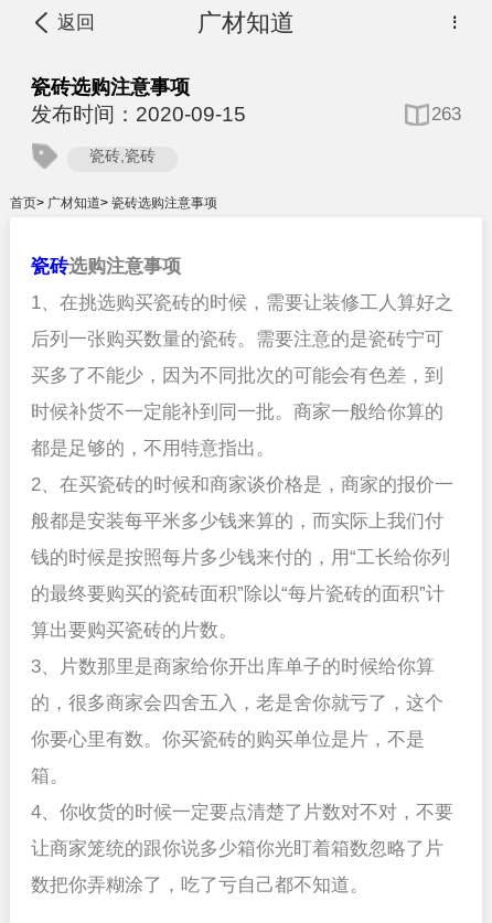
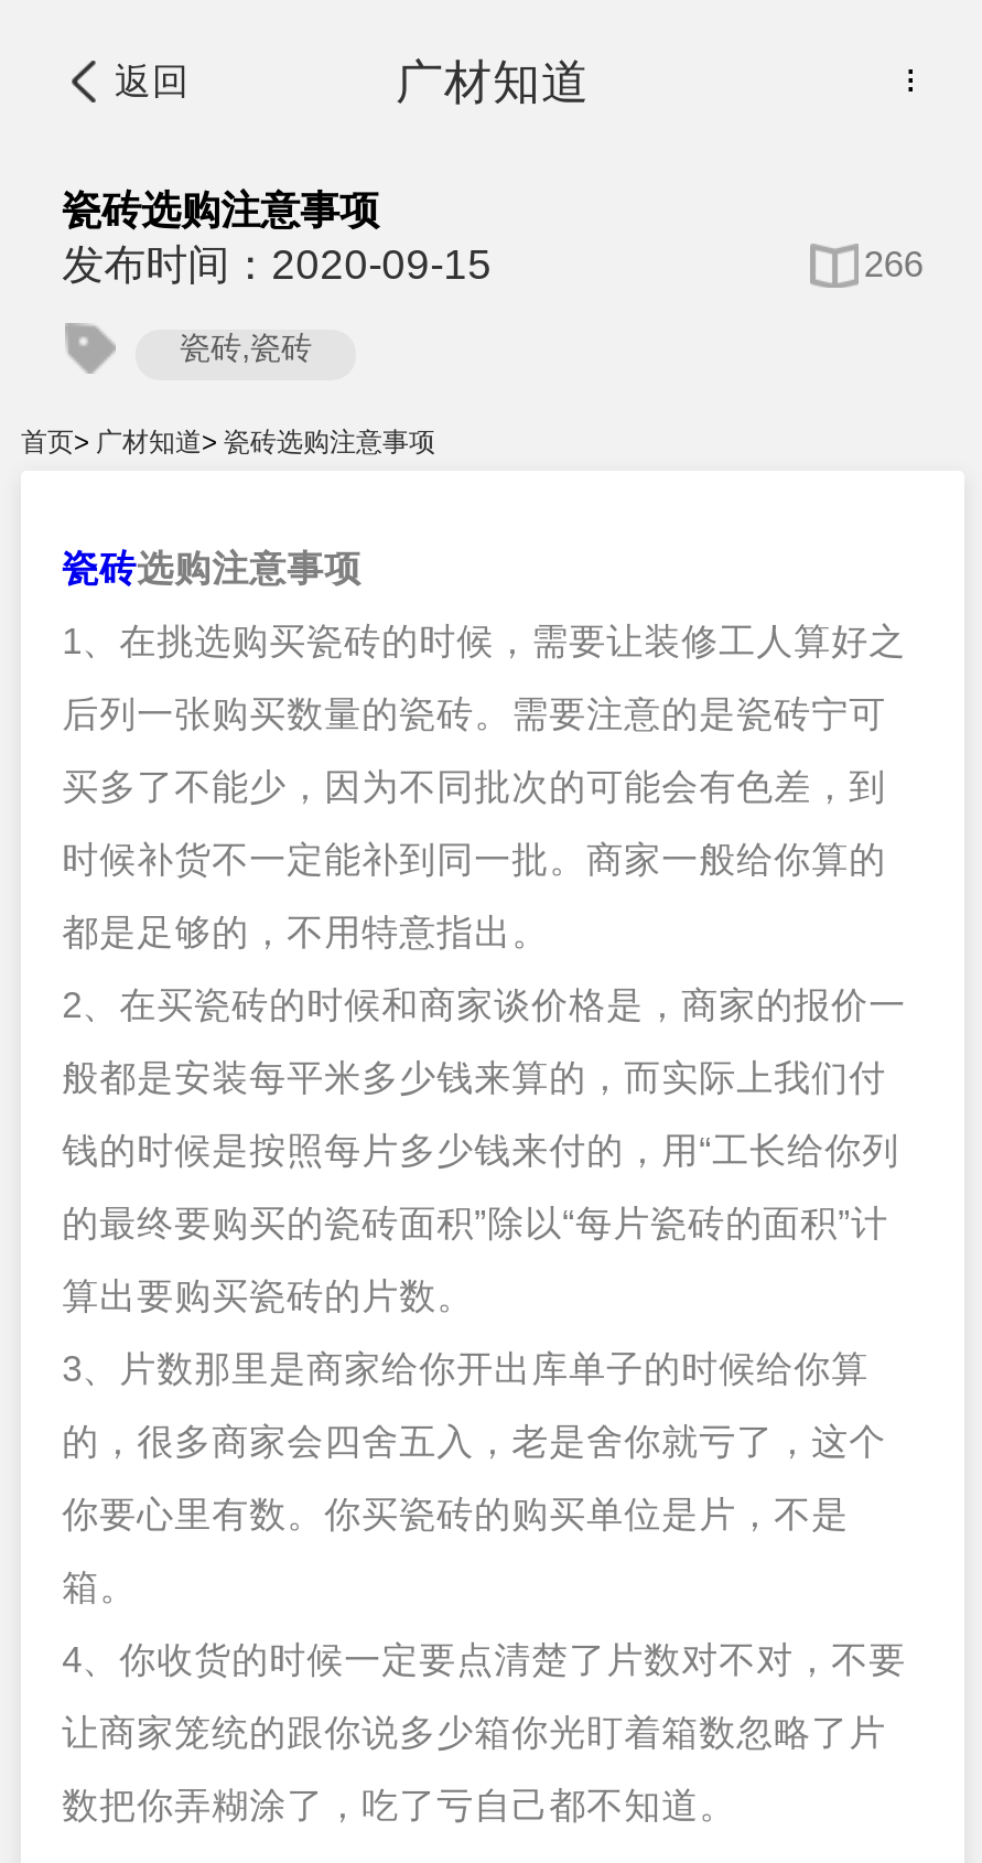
- 263
+ 266
